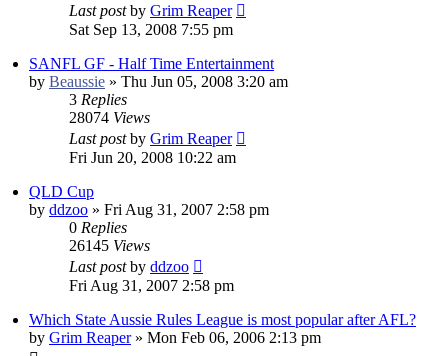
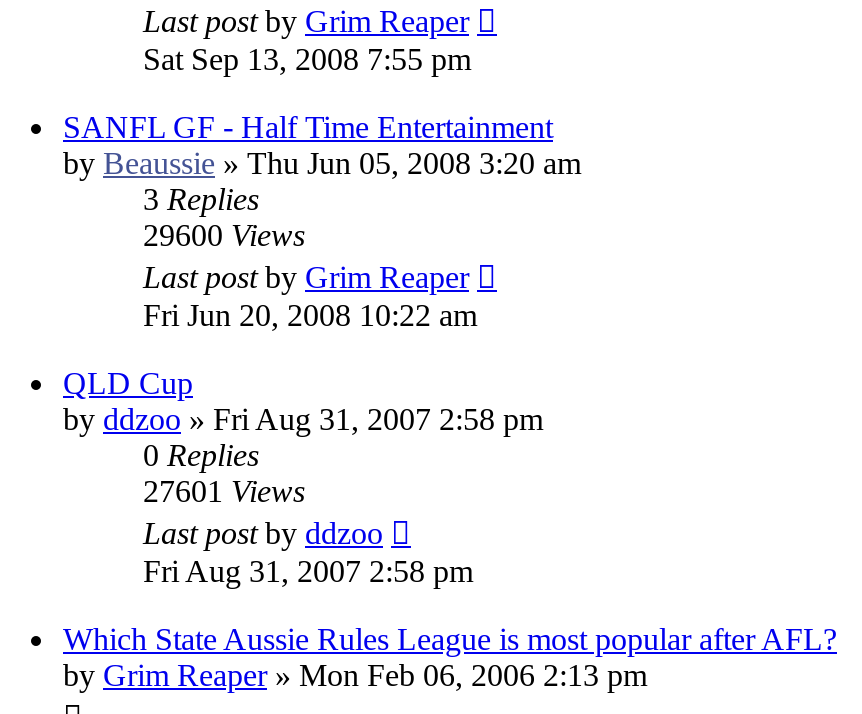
- 28074 Views
+ 29600 Views

- 26145 Views
+ 27601 Views
